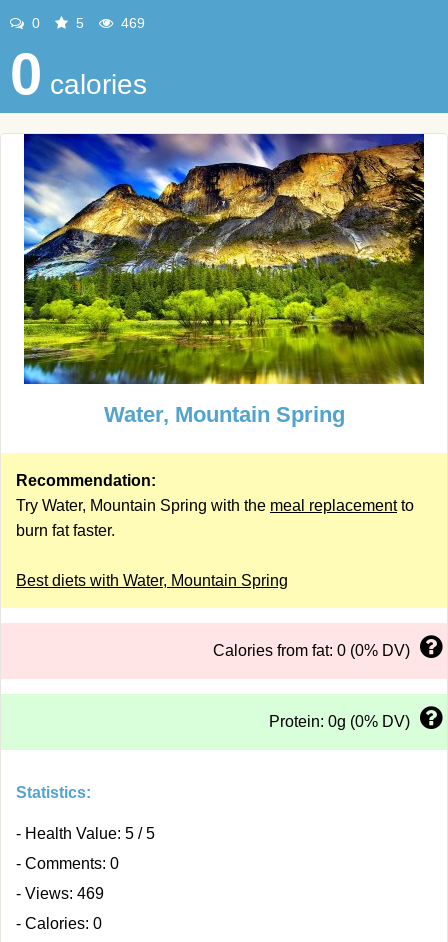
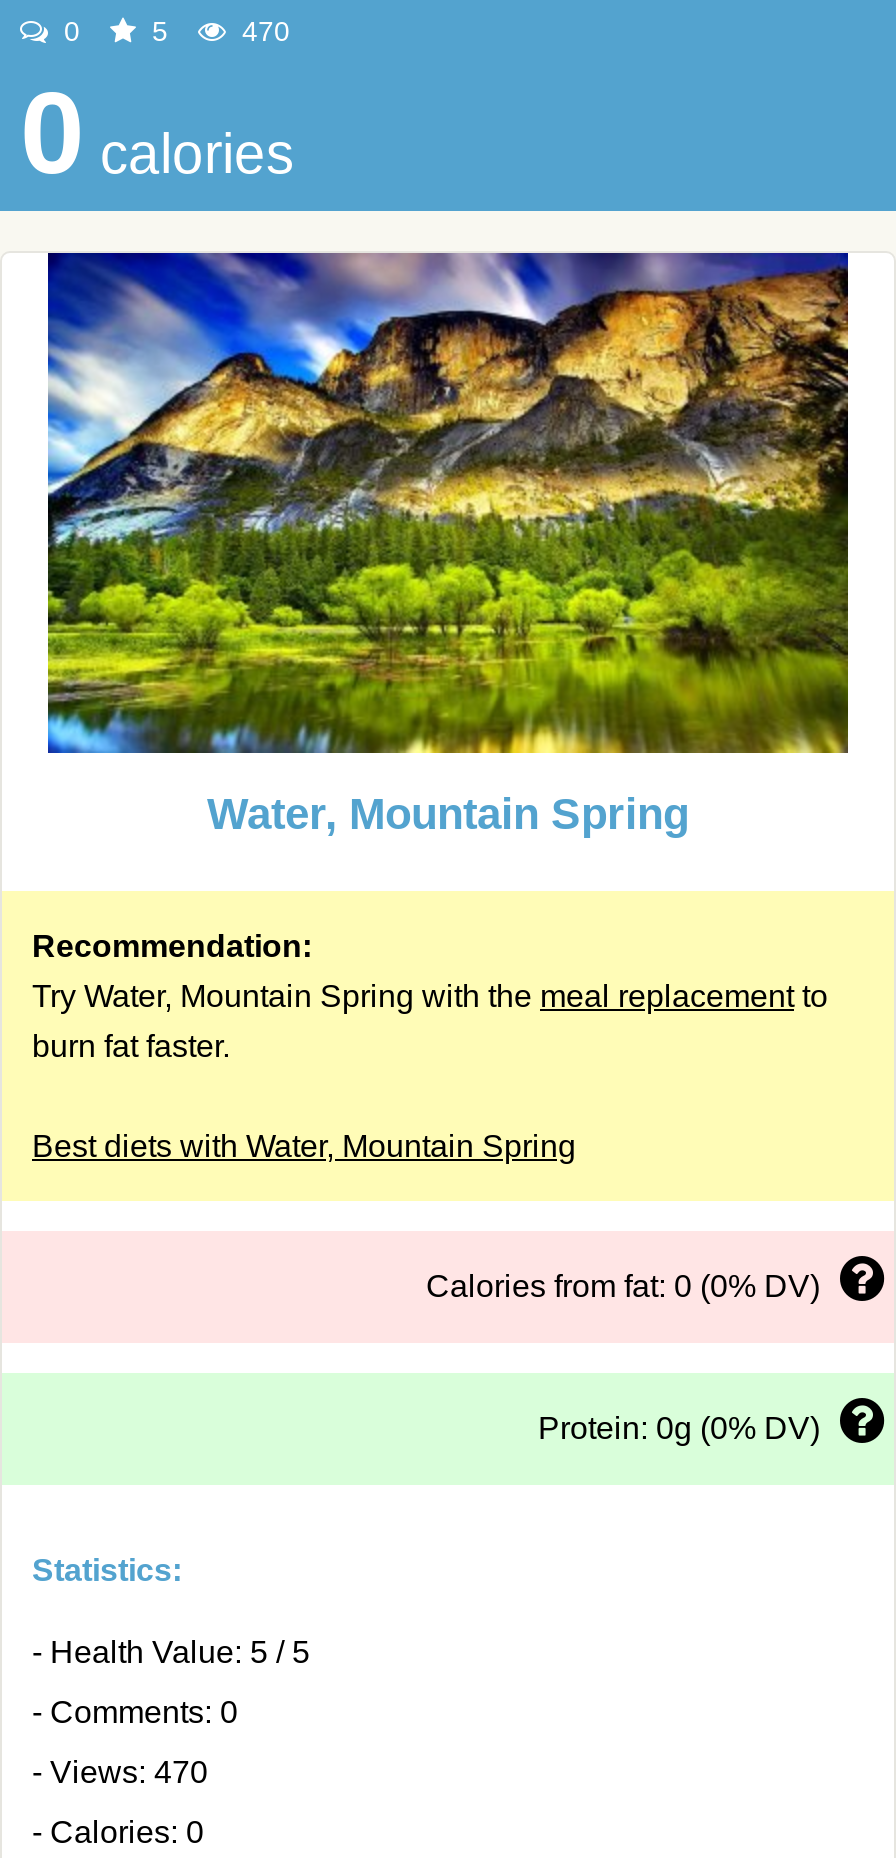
- 469
+ 470

- - Views: 469
+ - Views: 470
